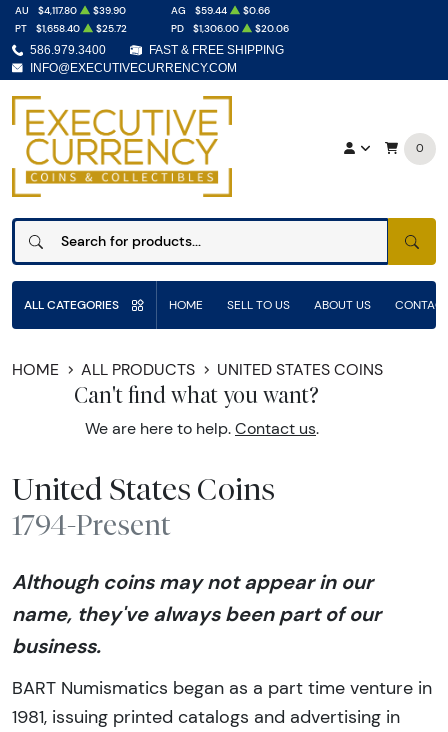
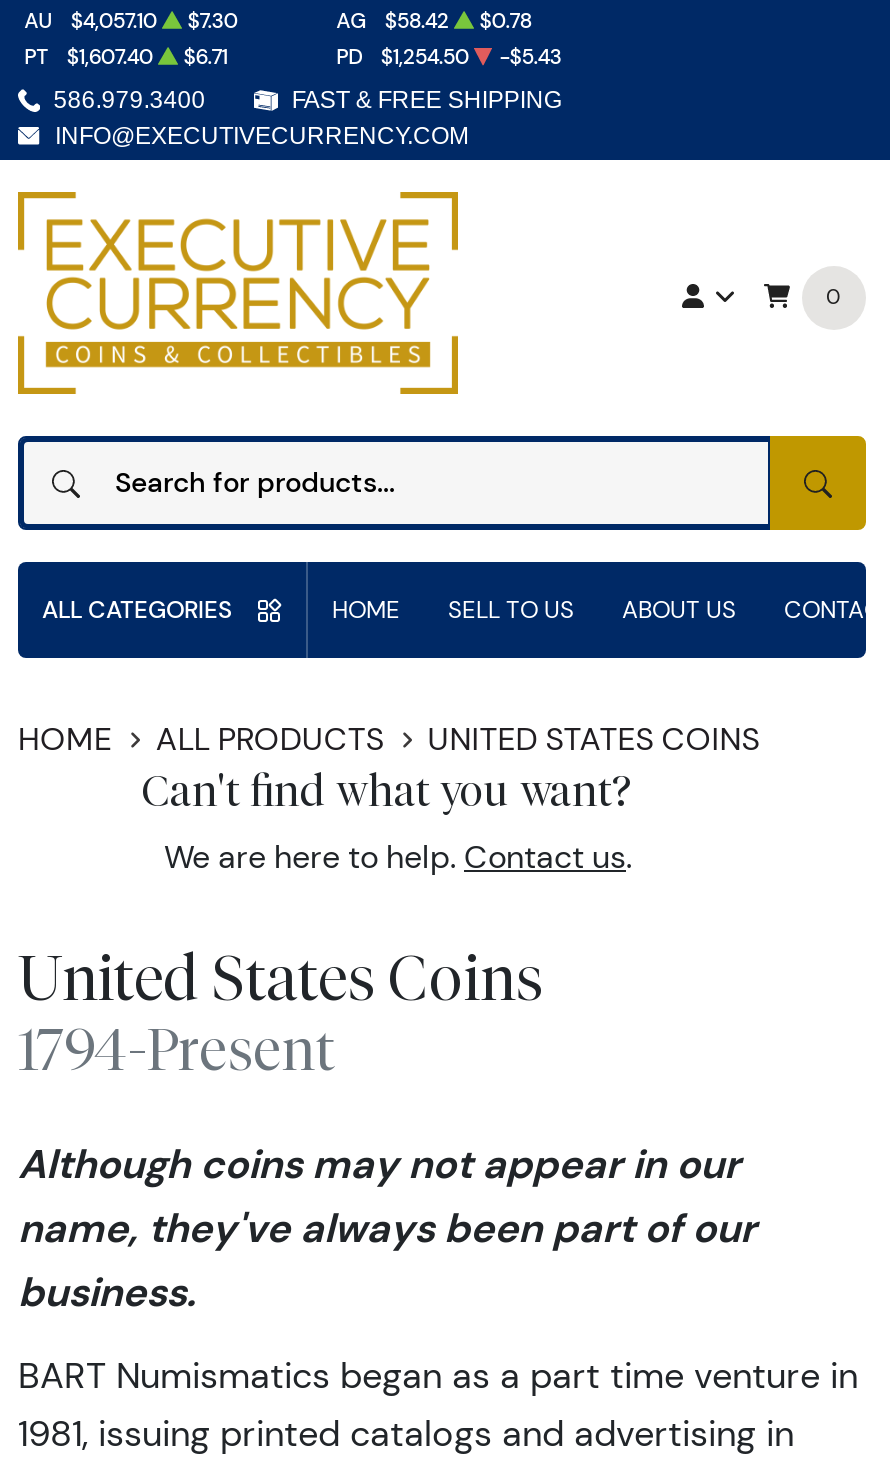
- $4,117.80
+ $4,057.10

- $39.90
+ $7.30

- $59.44
+ $58.42

- $0.66
+ $0.78

- $1,658.40
+ $1,607.40

- $25.72
+ $6.71

- $1,306.00
+ $1,254.50

- $20.06
+ -$5.43
